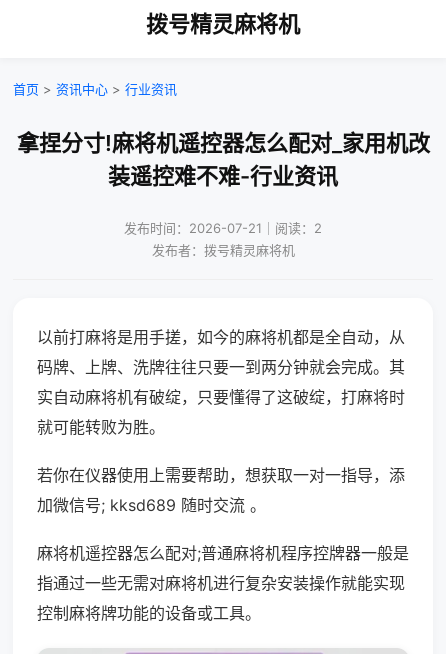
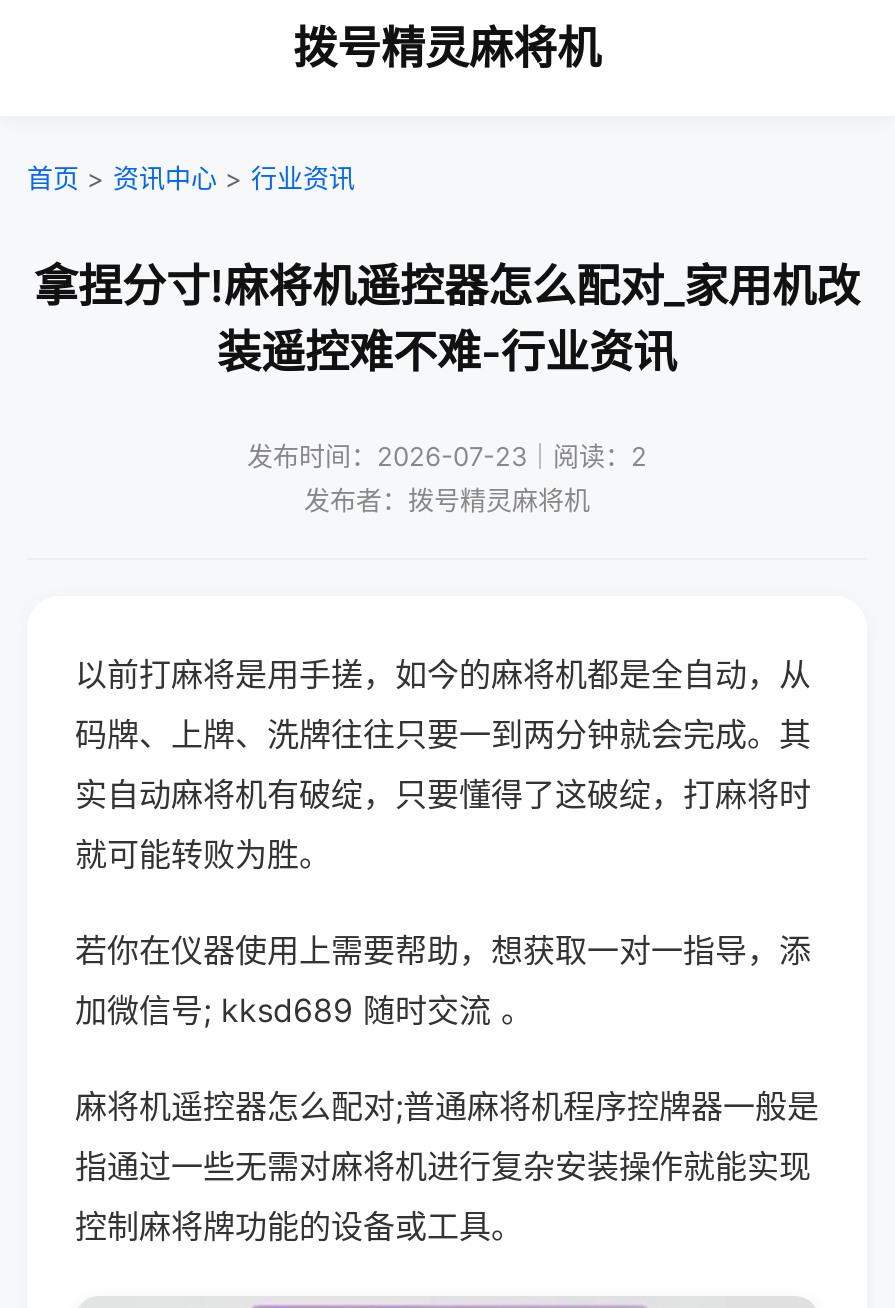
- 发布时间：2026-07-21｜阅读：2
+ 发布时间：2026-07-23｜阅读：2
